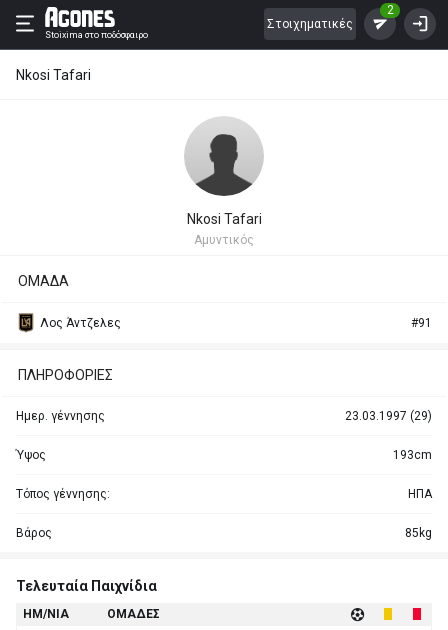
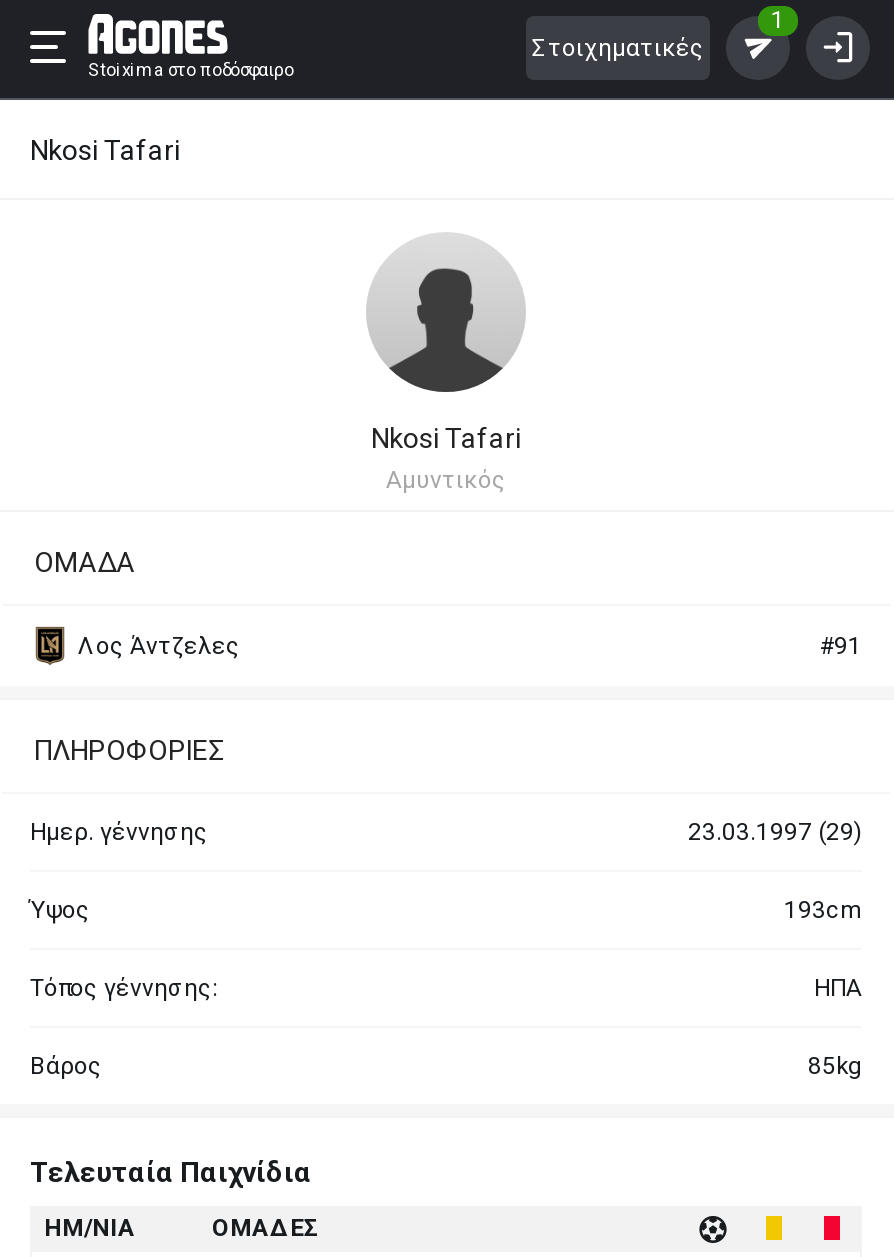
- 2
+ 1
